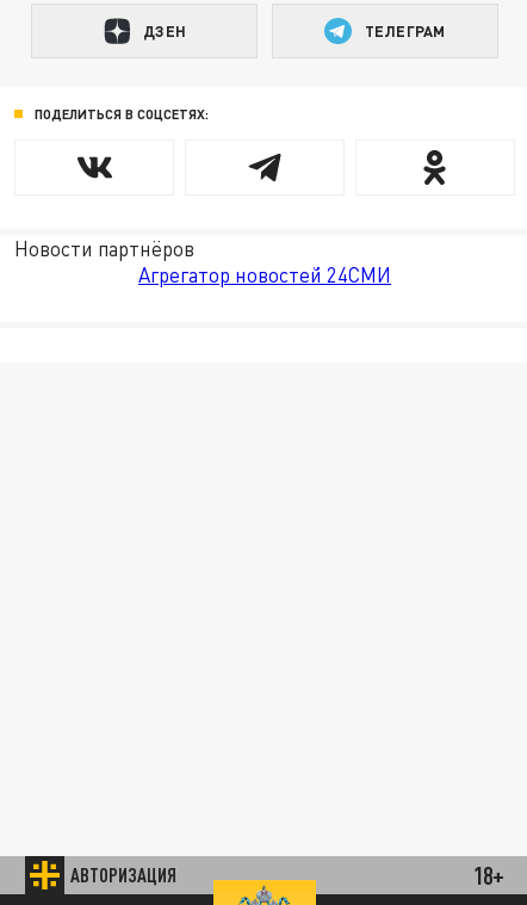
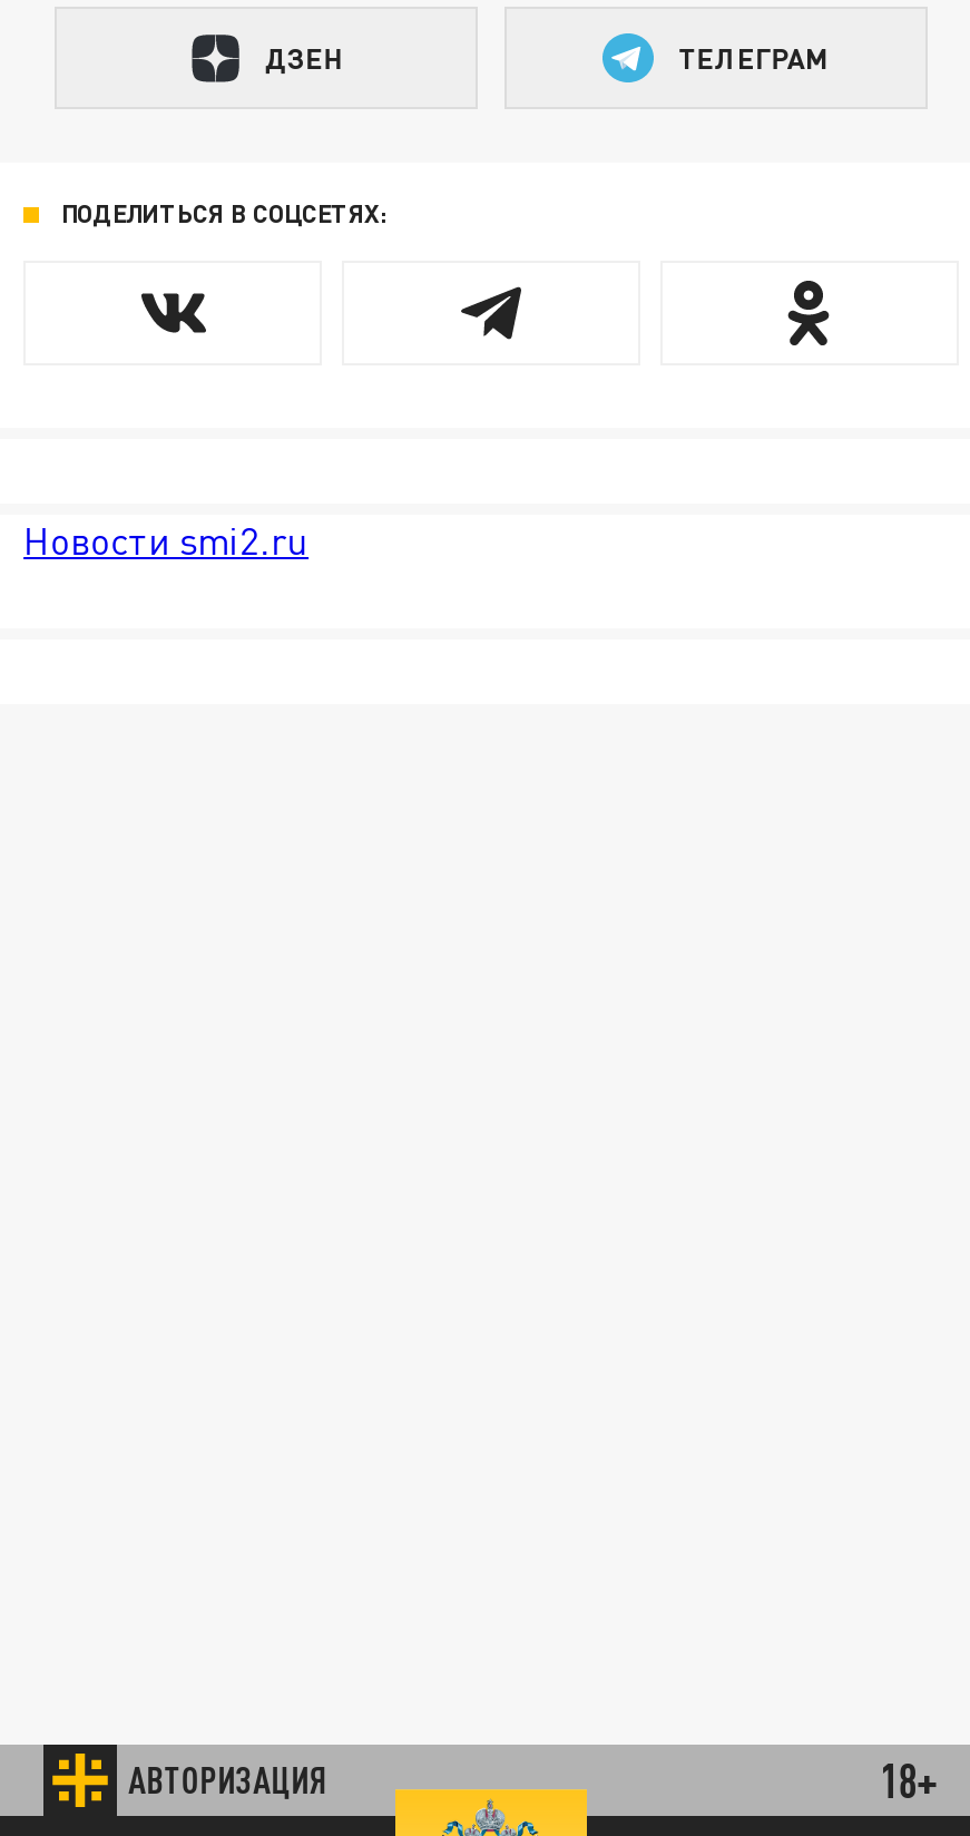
- Новости партнёров
- Агрегатор новостей 24СМИ
+ Новости smi2.ru
